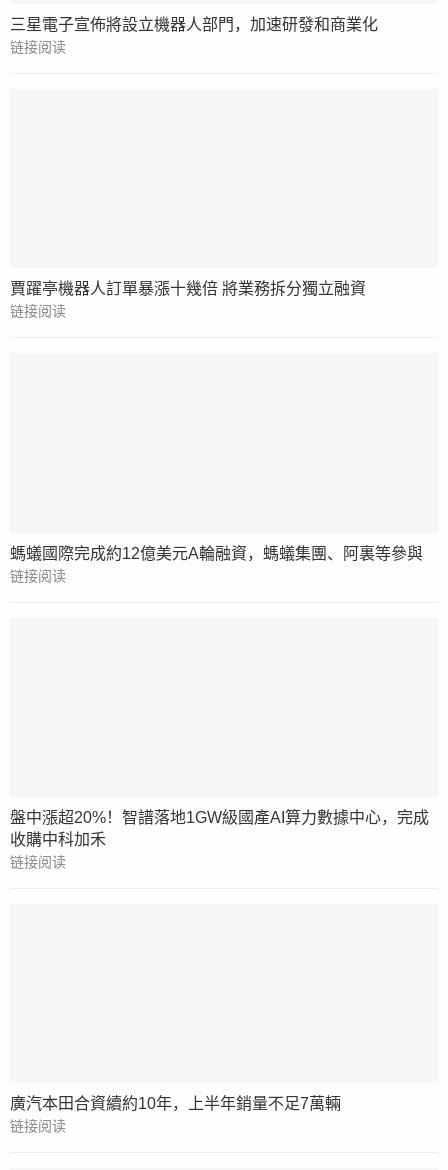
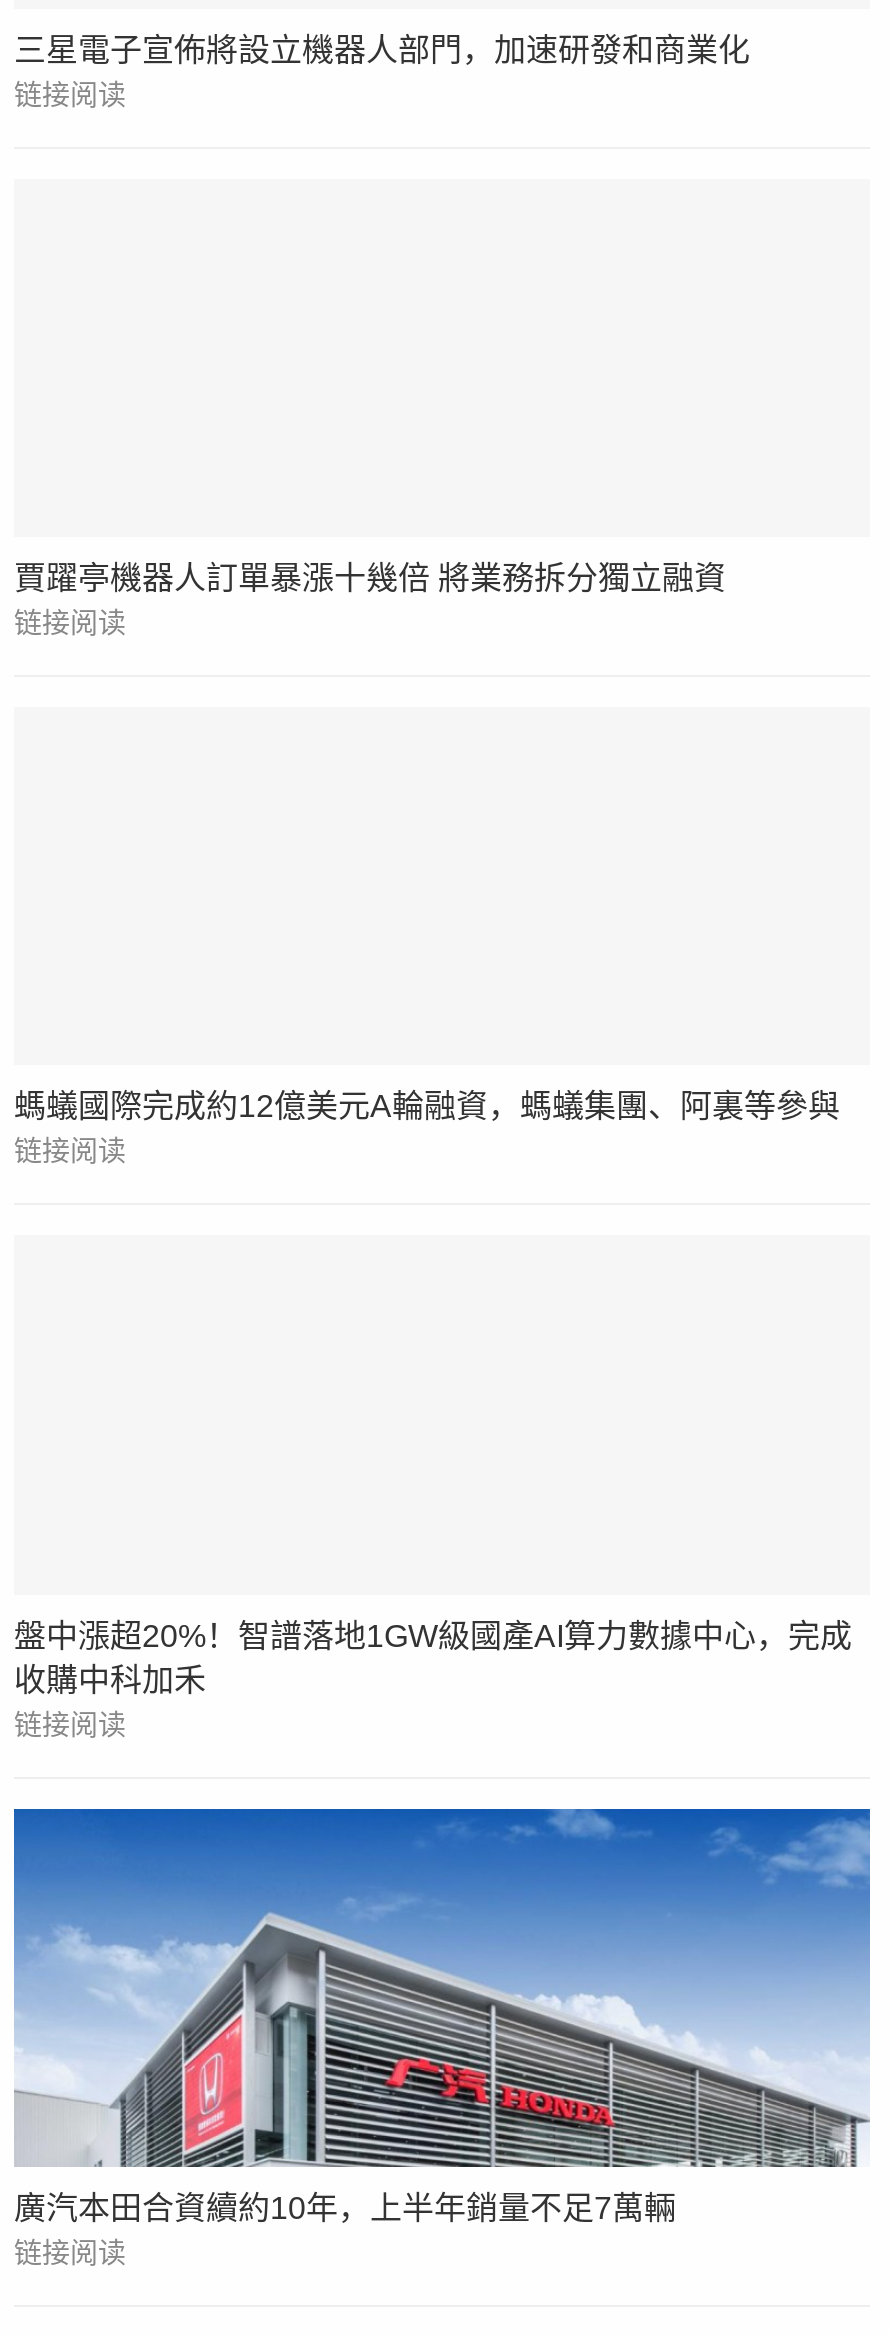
+ [image]
